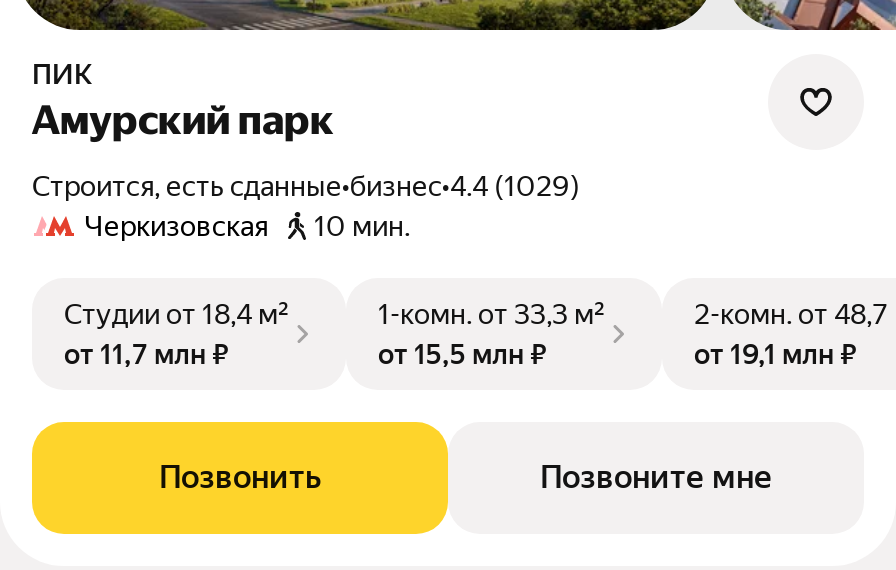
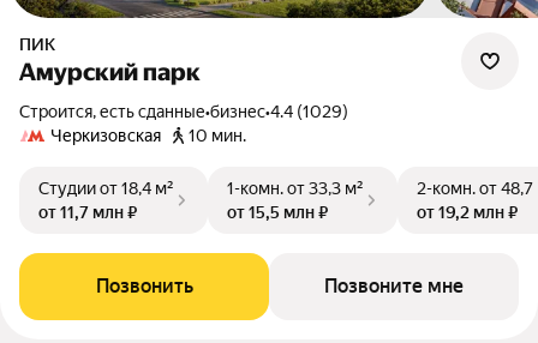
- от 19,1 млн ₽
+ от 19,2 млн ₽
